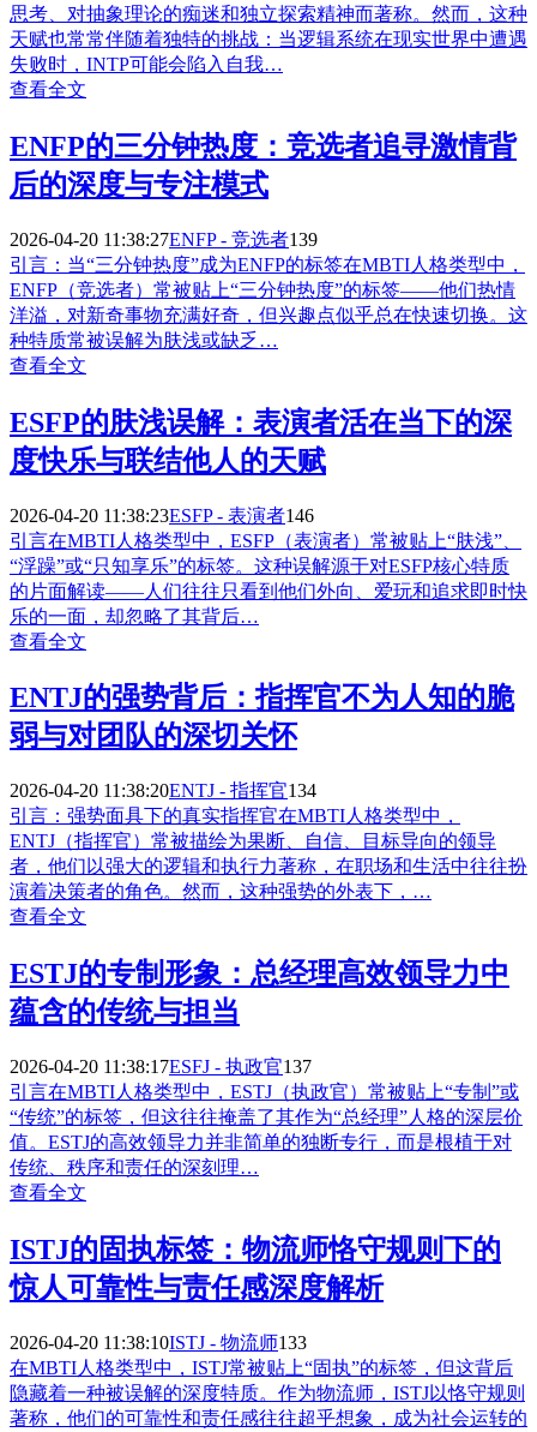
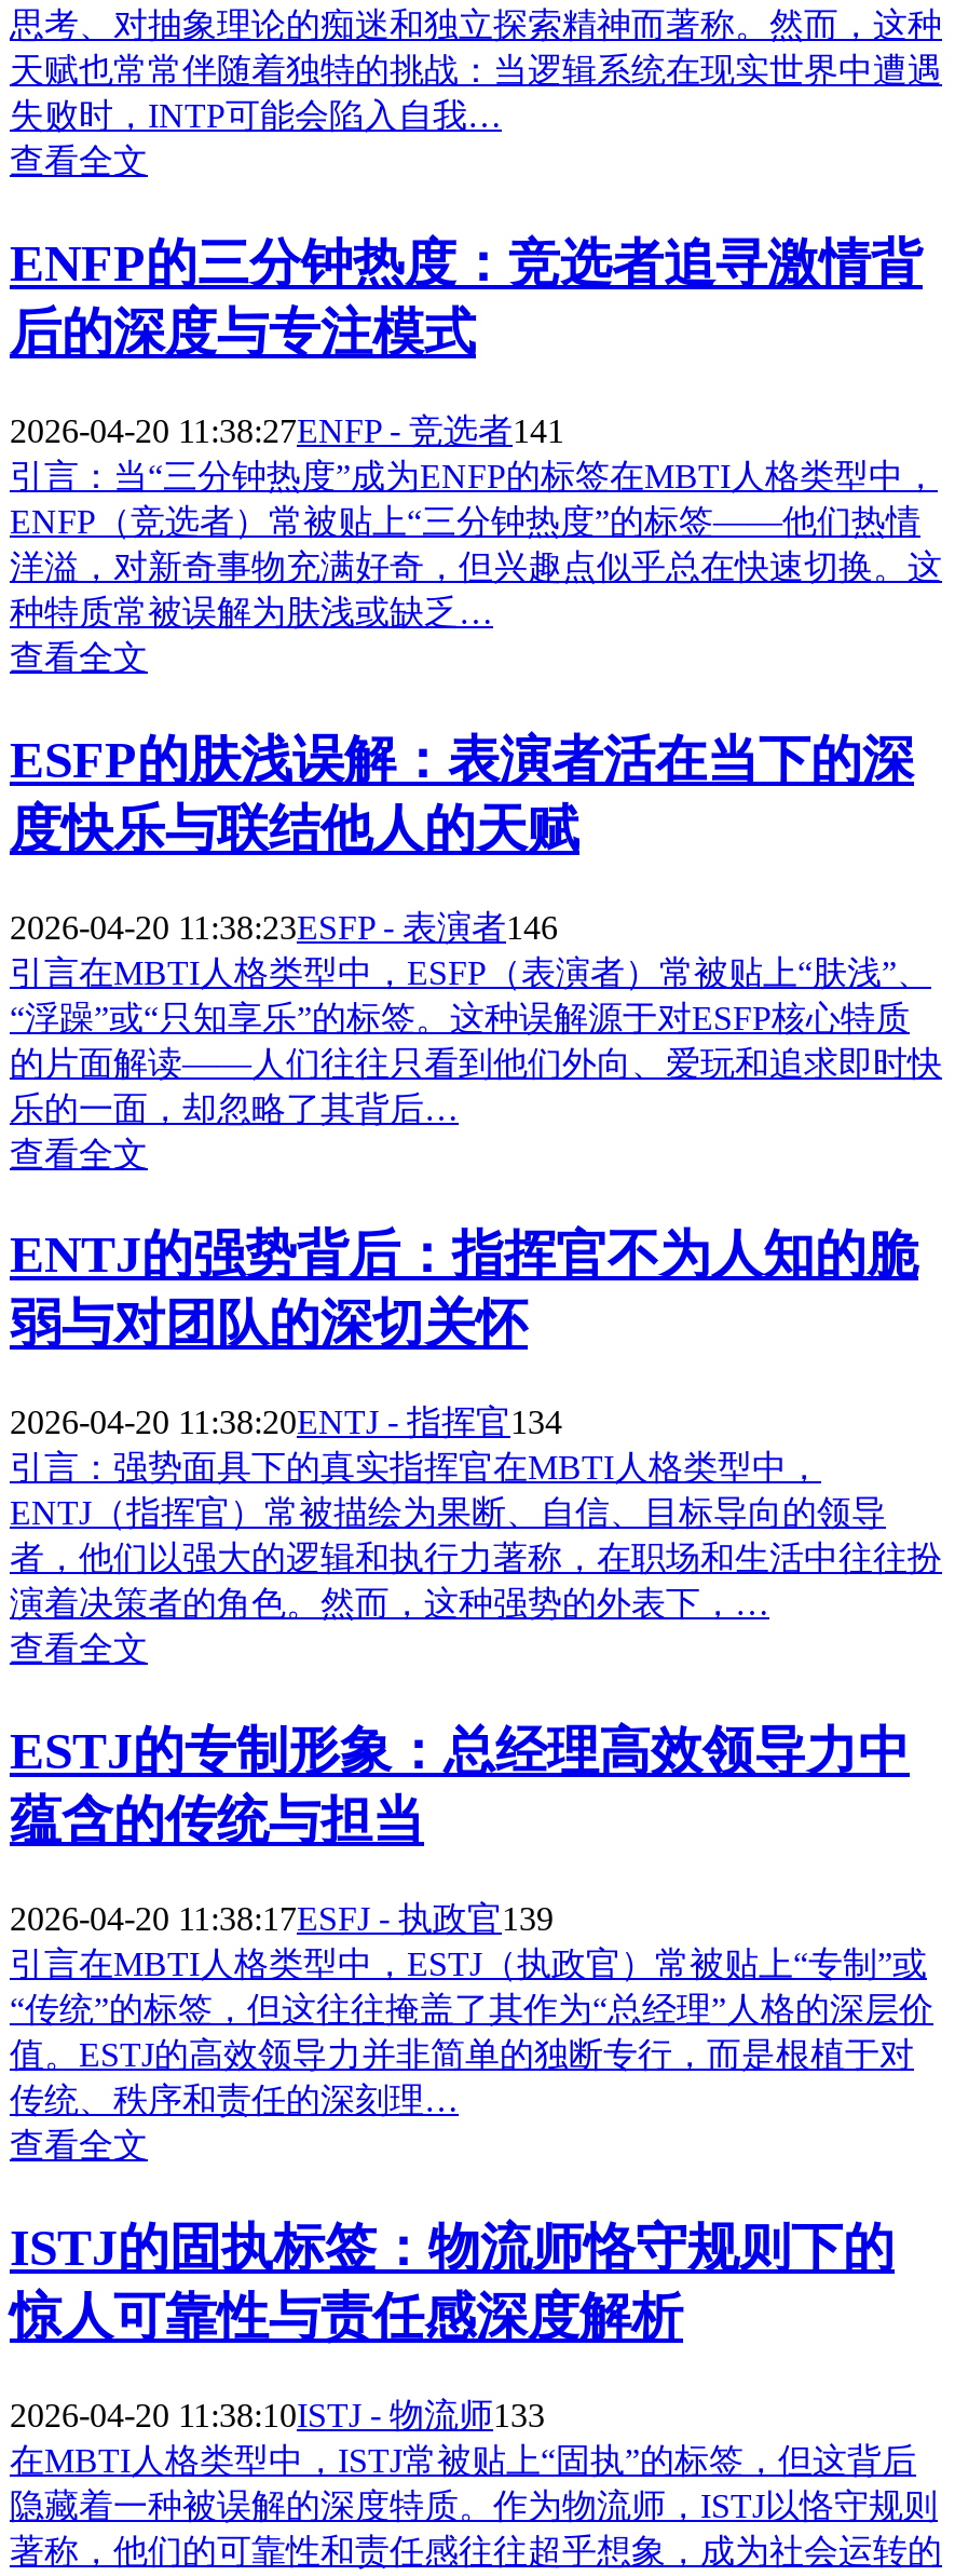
- 2026-04-20 11:38:27ENFP - 竞选者139
+ 2026-04-20 11:38:27ENFP - 竞选者141

- 2026-04-20 11:38:17ESFJ - 执政官137
+ 2026-04-20 11:38:17ESFJ - 执政官139
